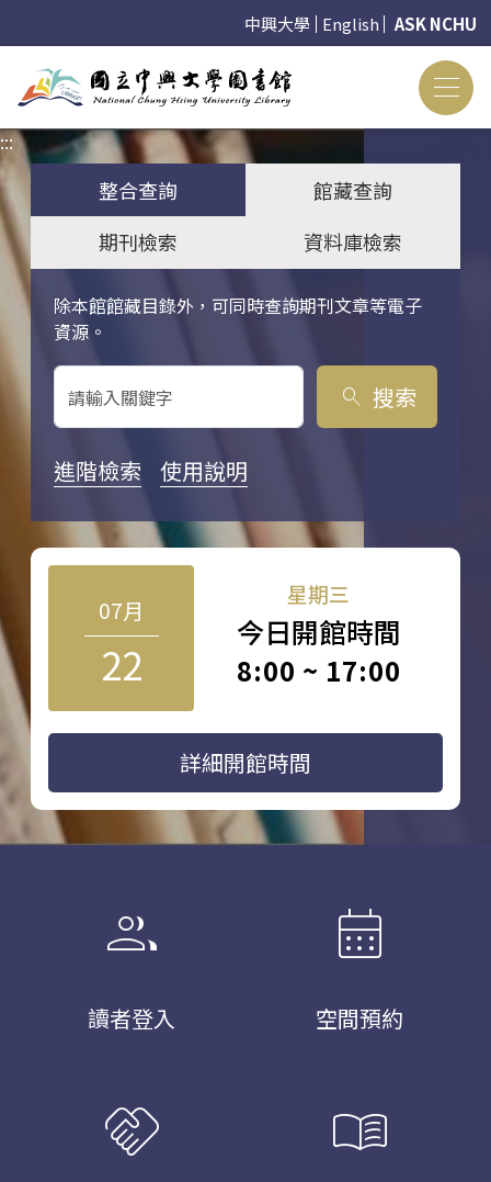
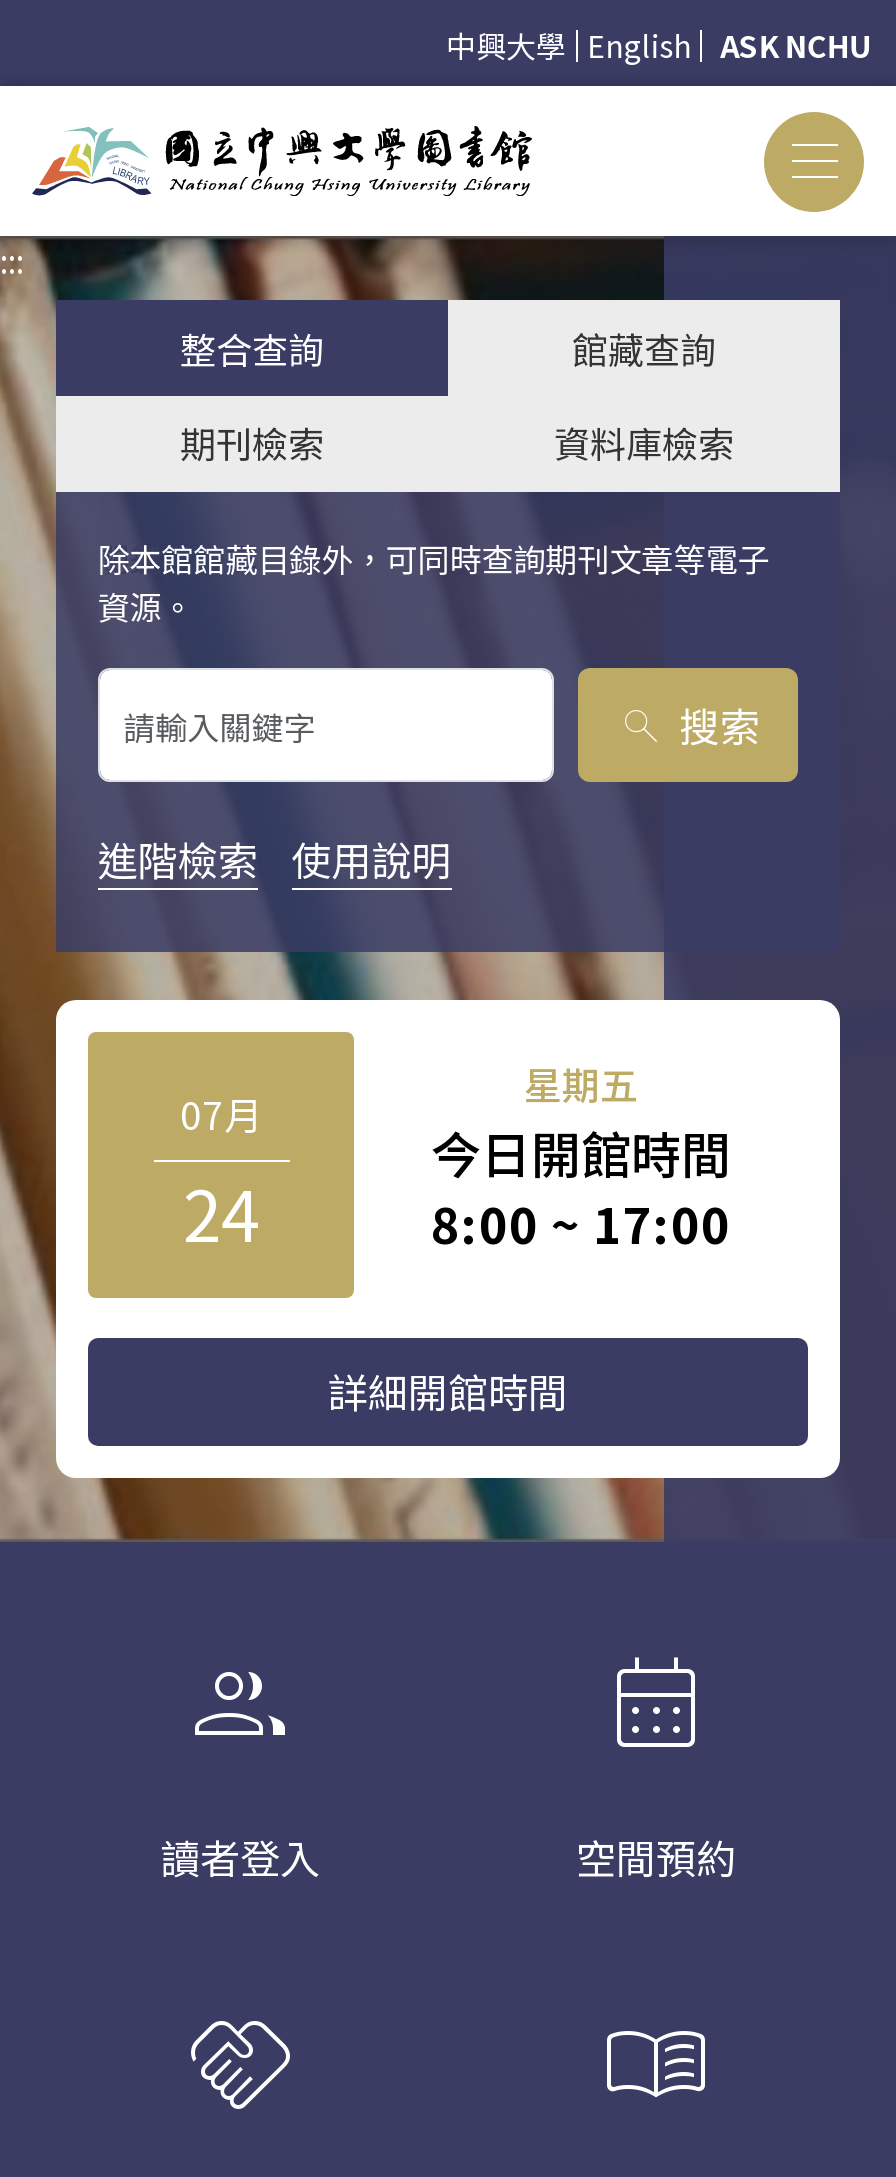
- 星期三
+ 星期五

- 22
+ 24
